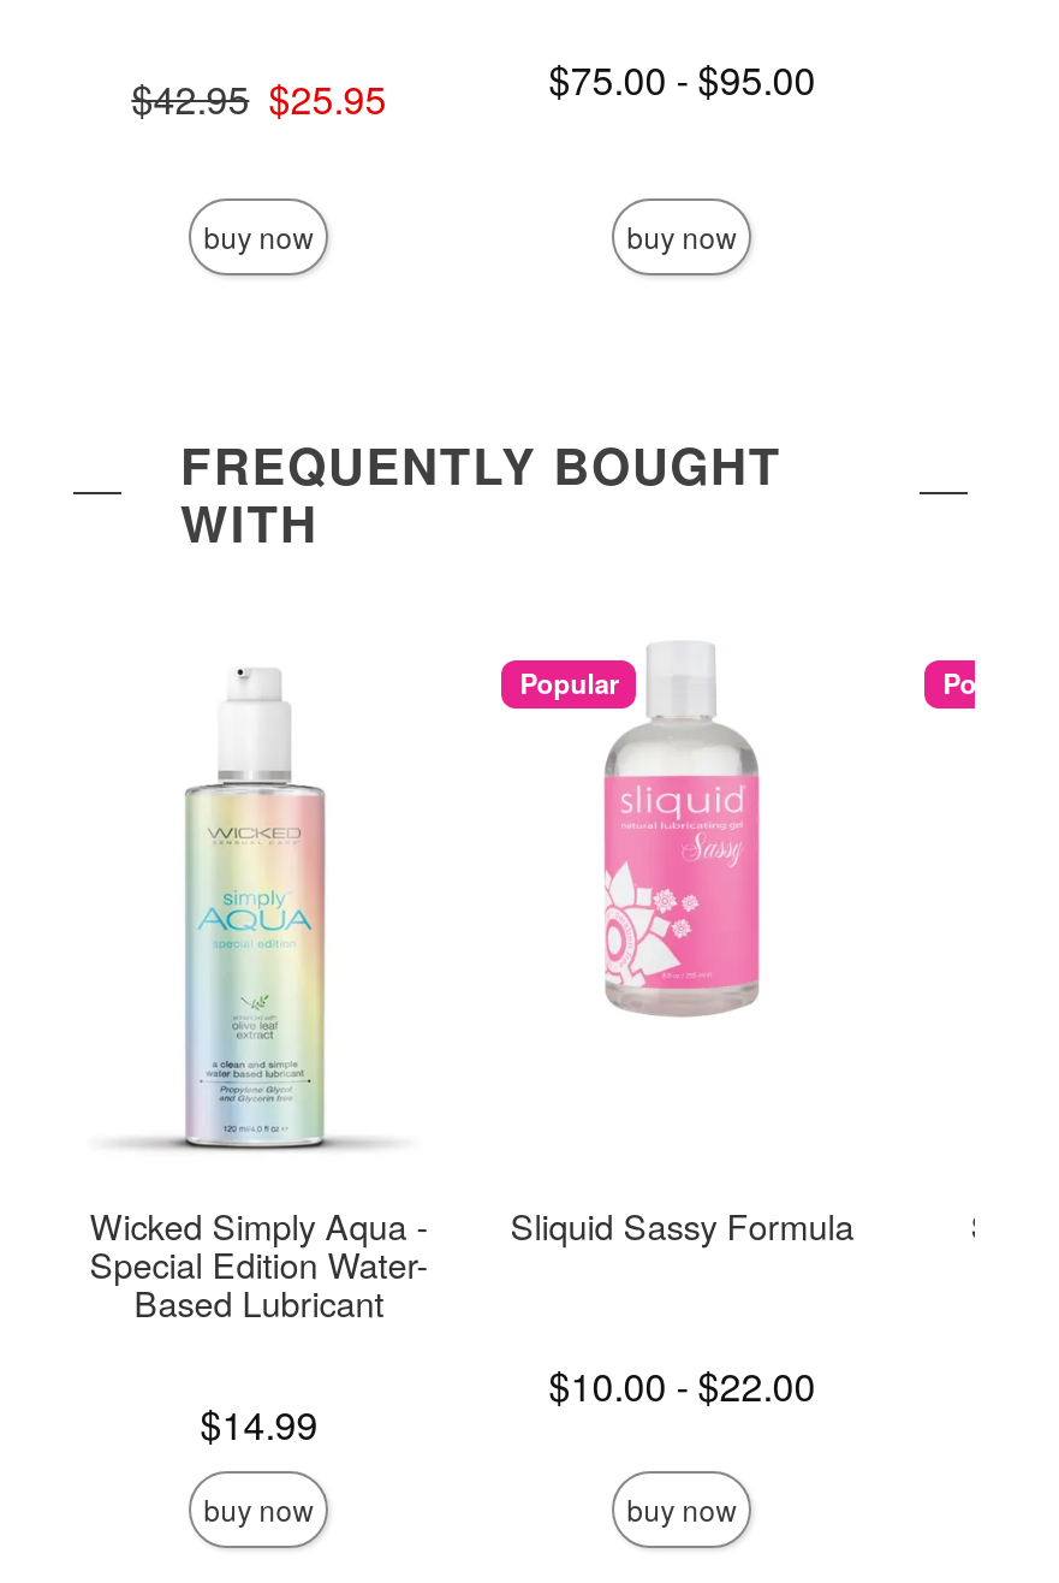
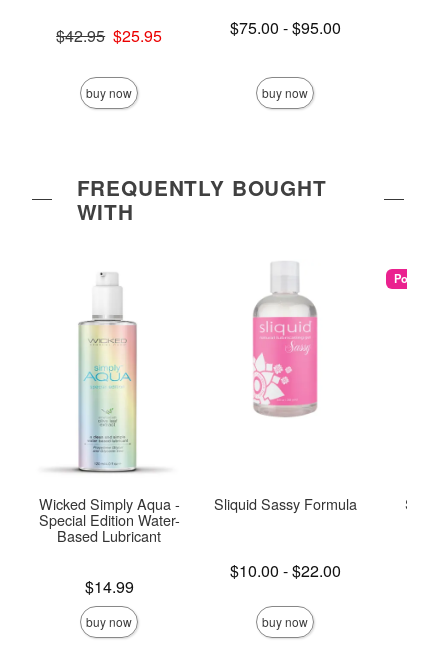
- Popular
